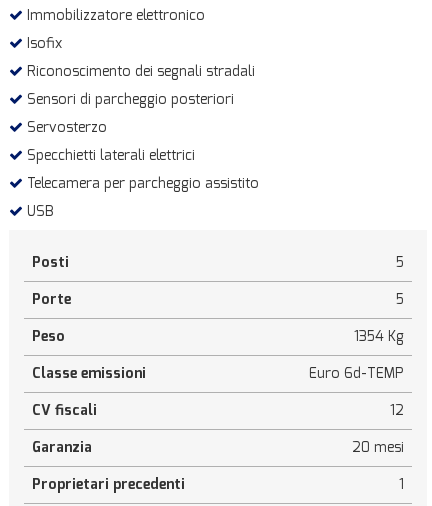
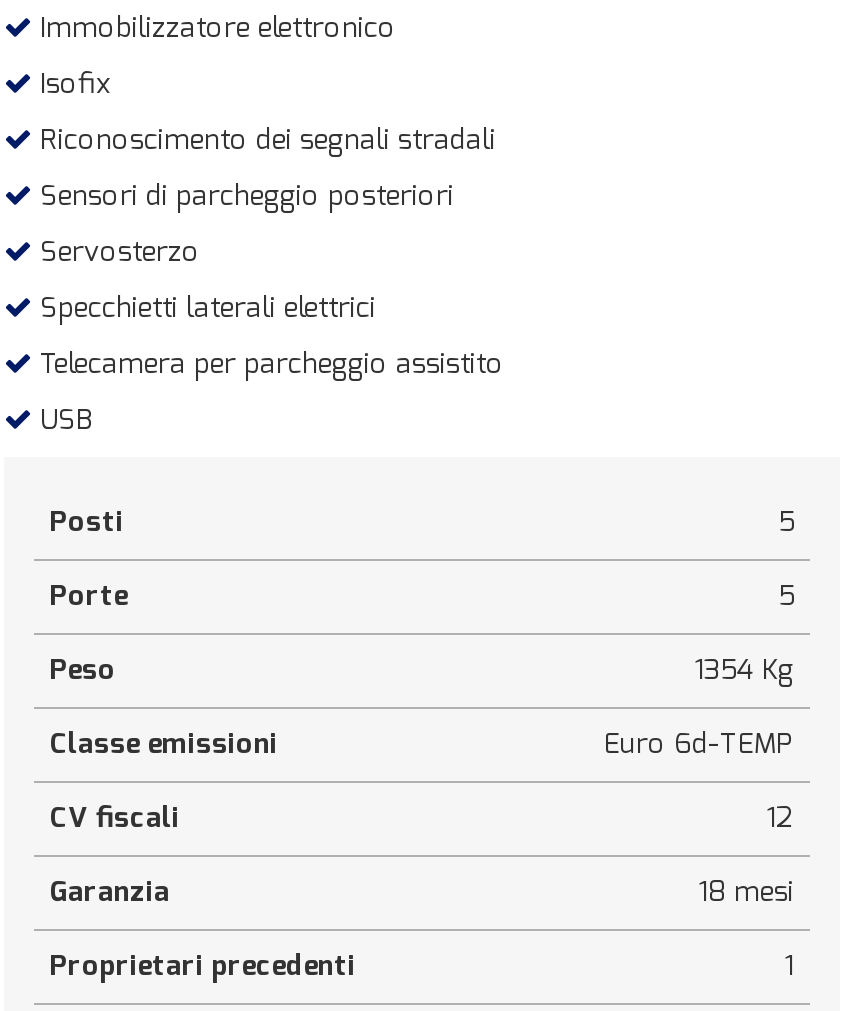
- 20 mesi
+ 18 mesi
